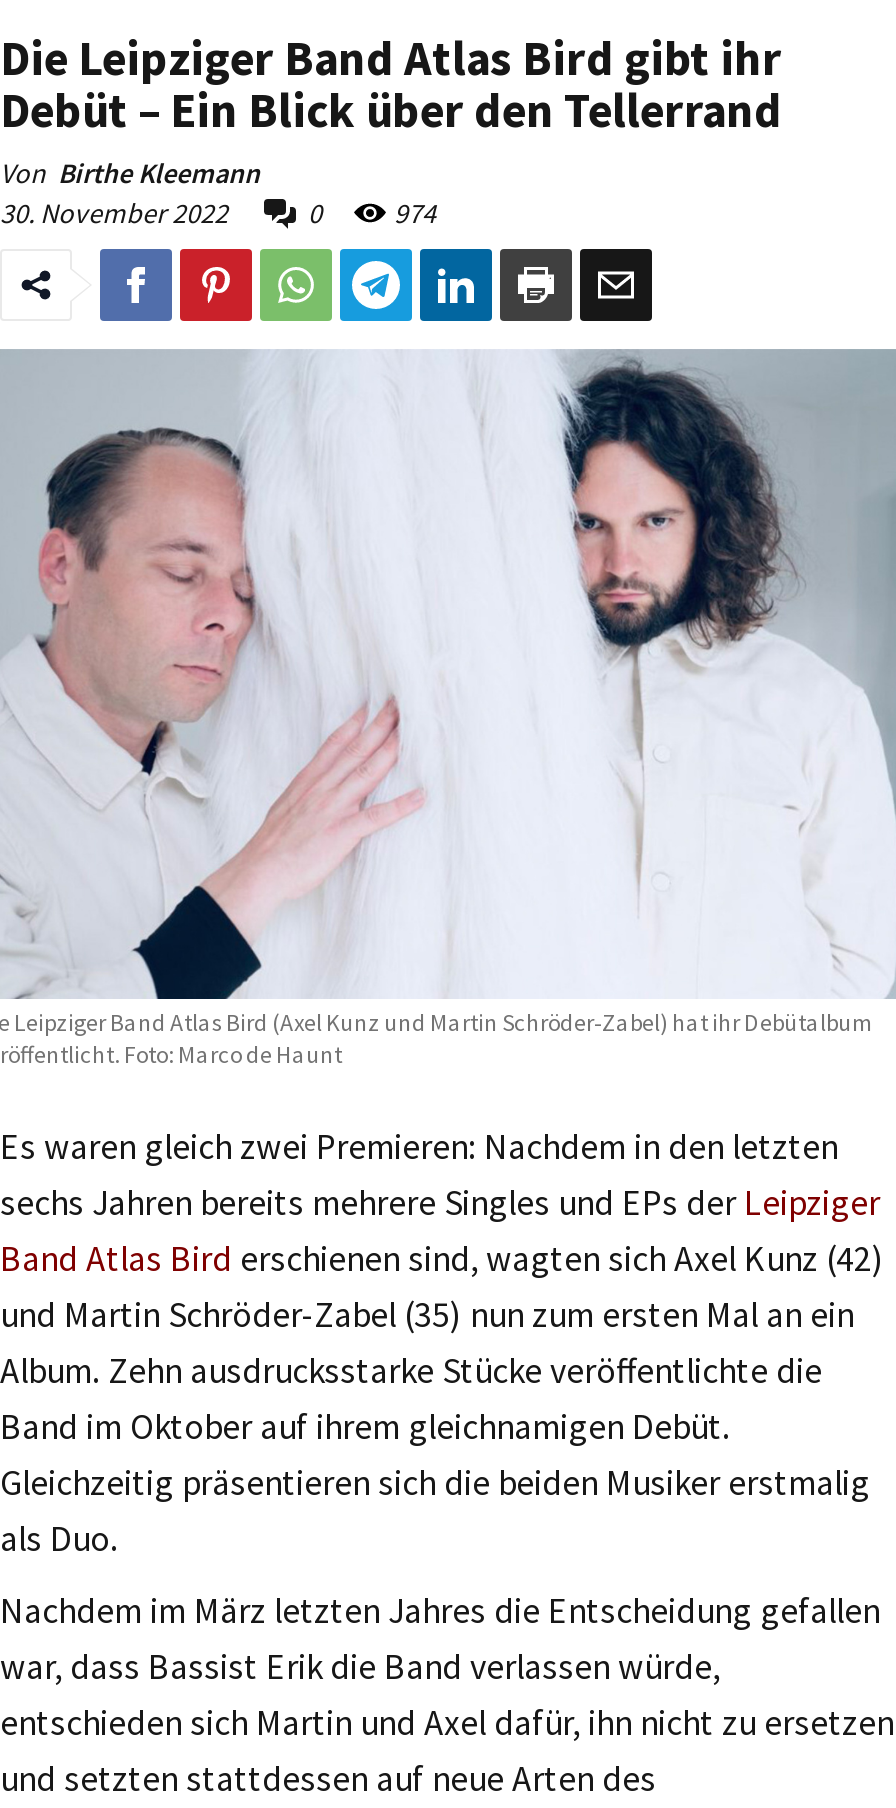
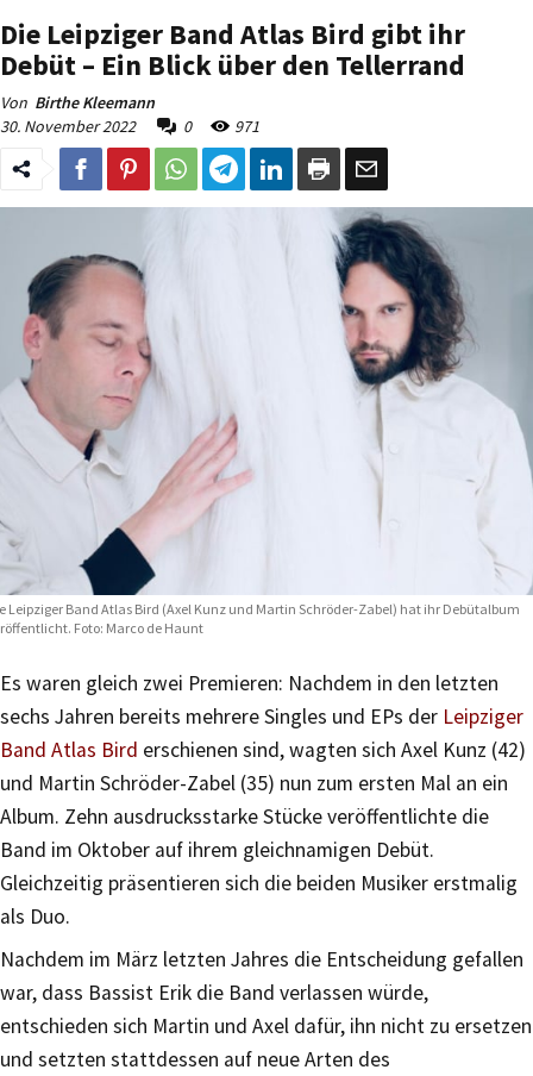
- 0 974
+ 0 971
